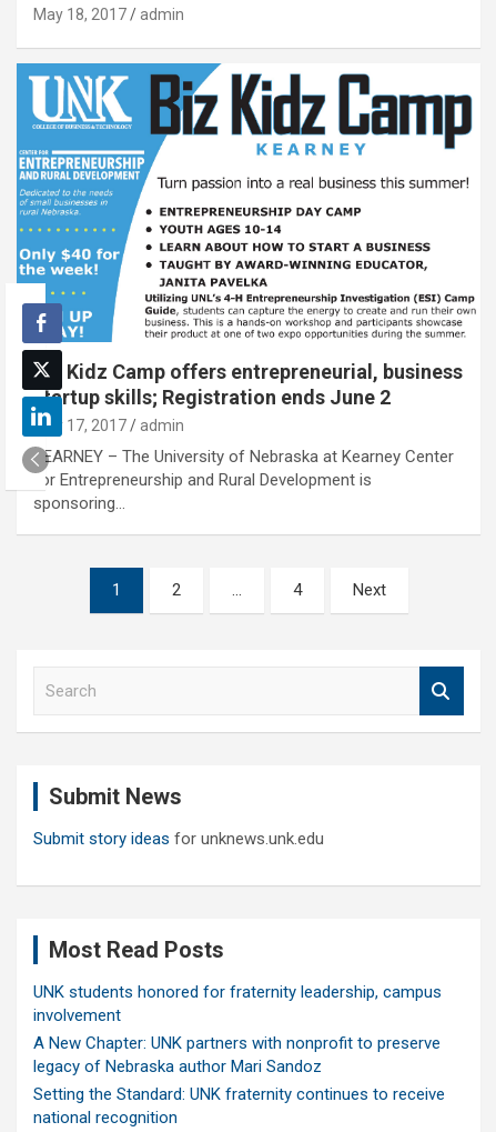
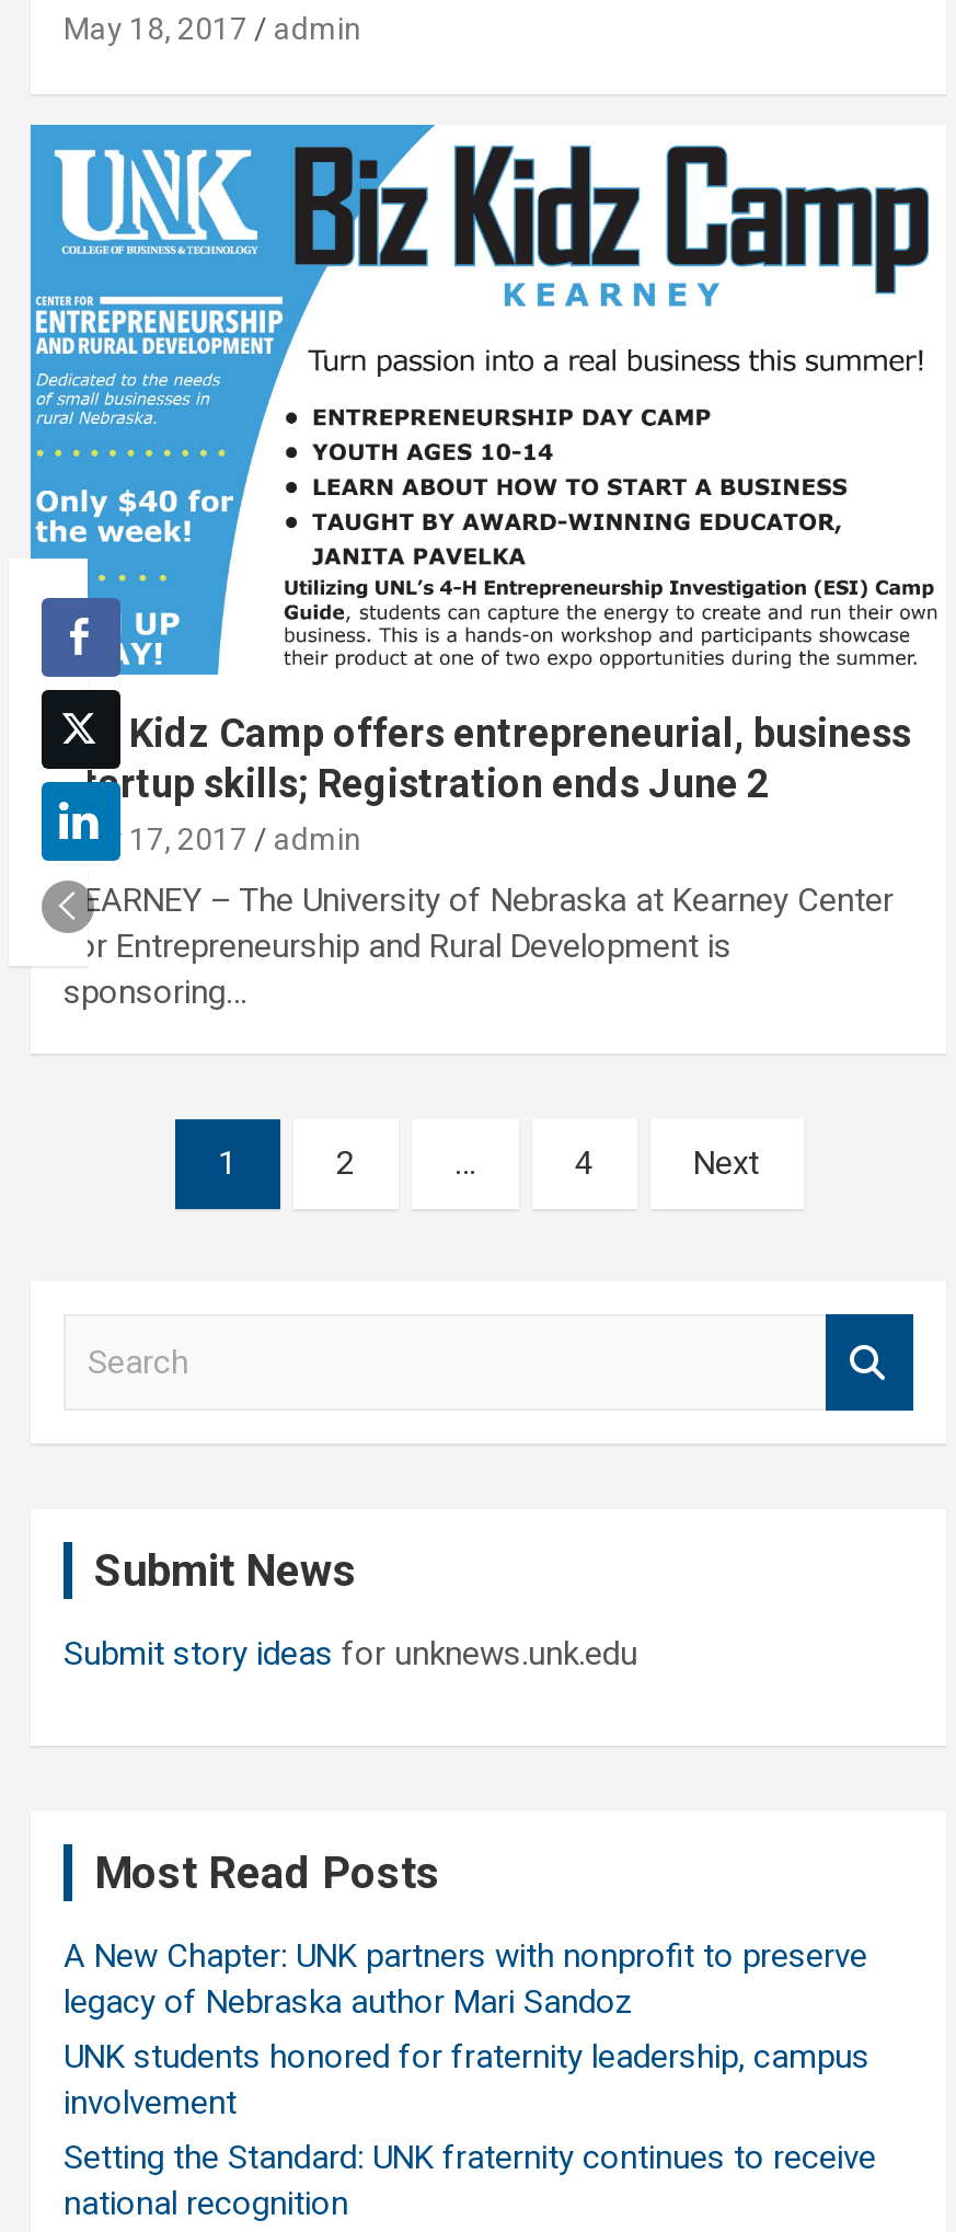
moved down: UNK students honored for fraternity leadership, campus | involvement

moved up: A New Chapter: UNK partners with nonprofit to preserve | legacy of Nebraska author Mari Sandoz
